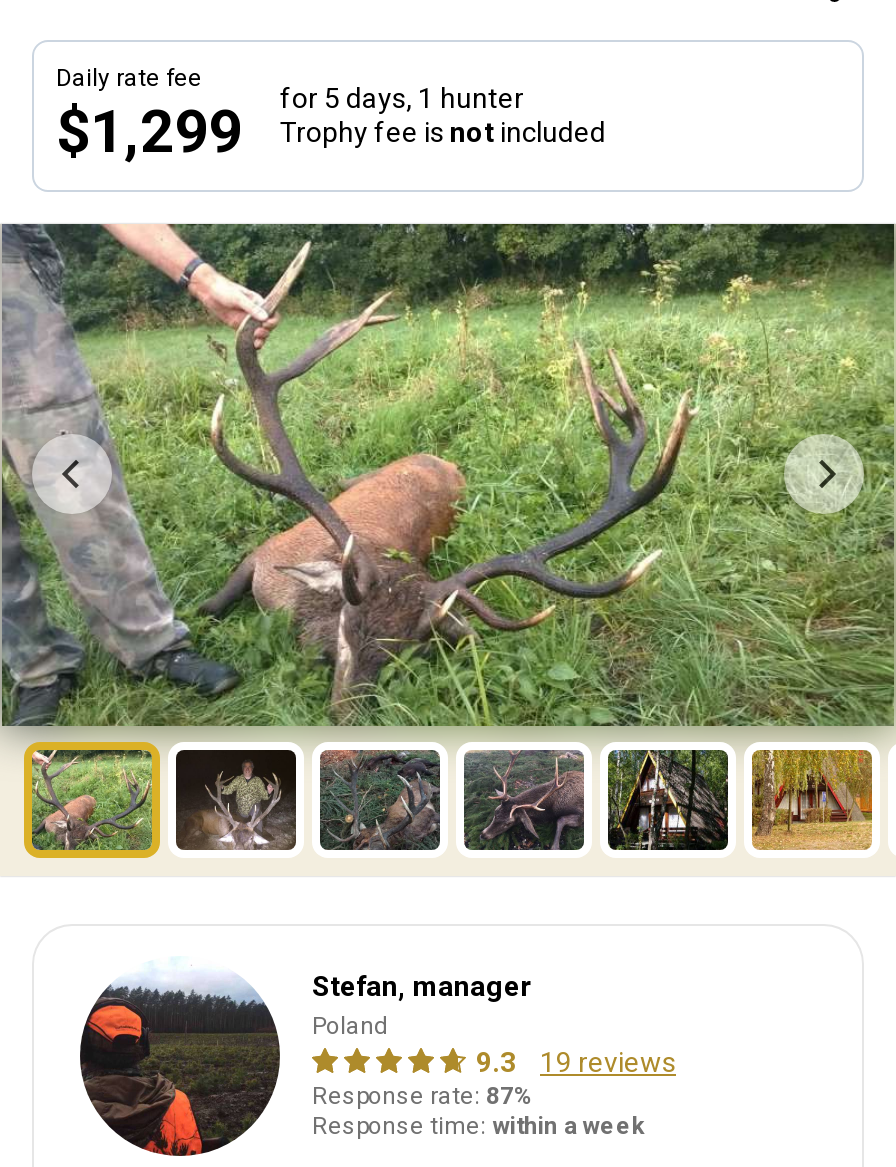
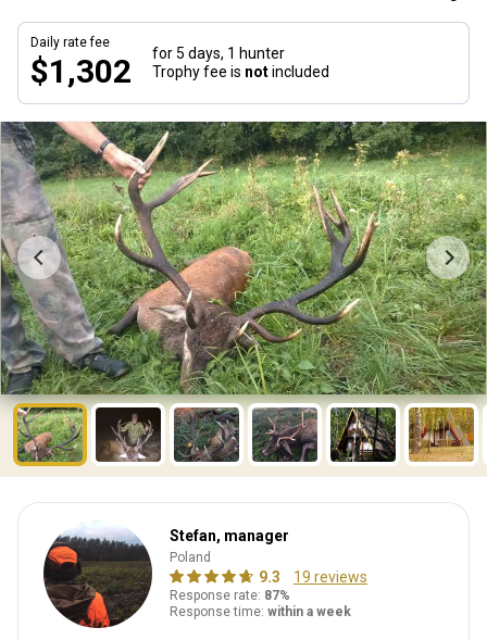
- $1,299 for 5 days, 1 hunter Trophy fee is not included
+ $1,302 for 5 days, 1 hunter Trophy fee is not included
